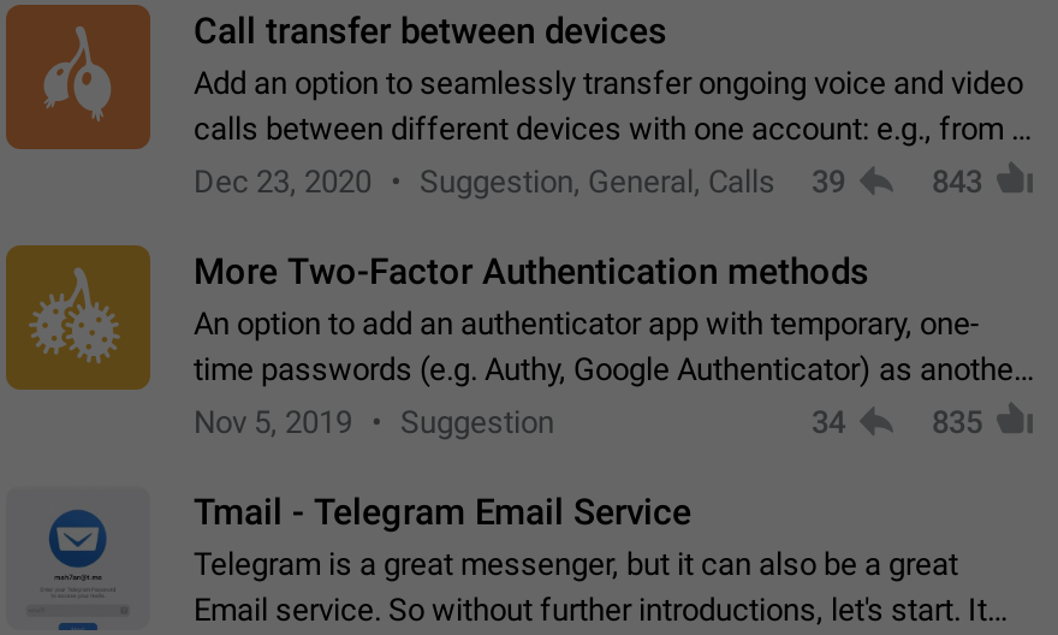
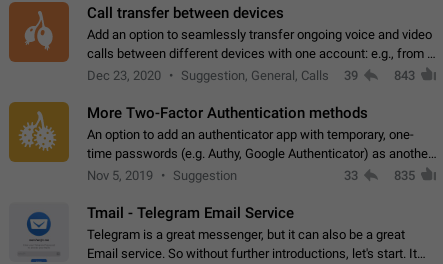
- 34
+ 33
